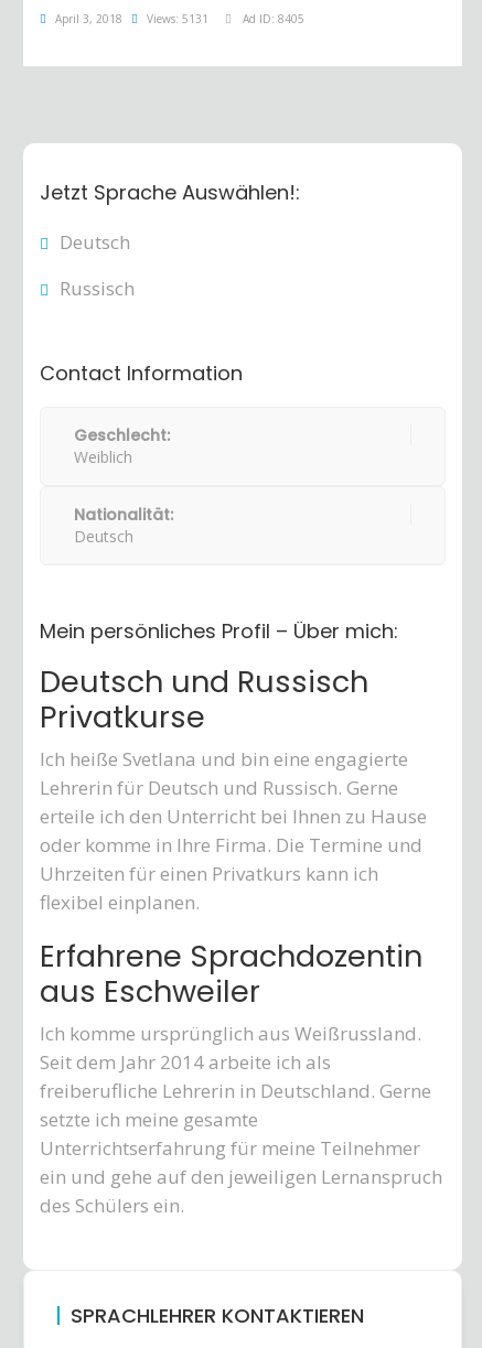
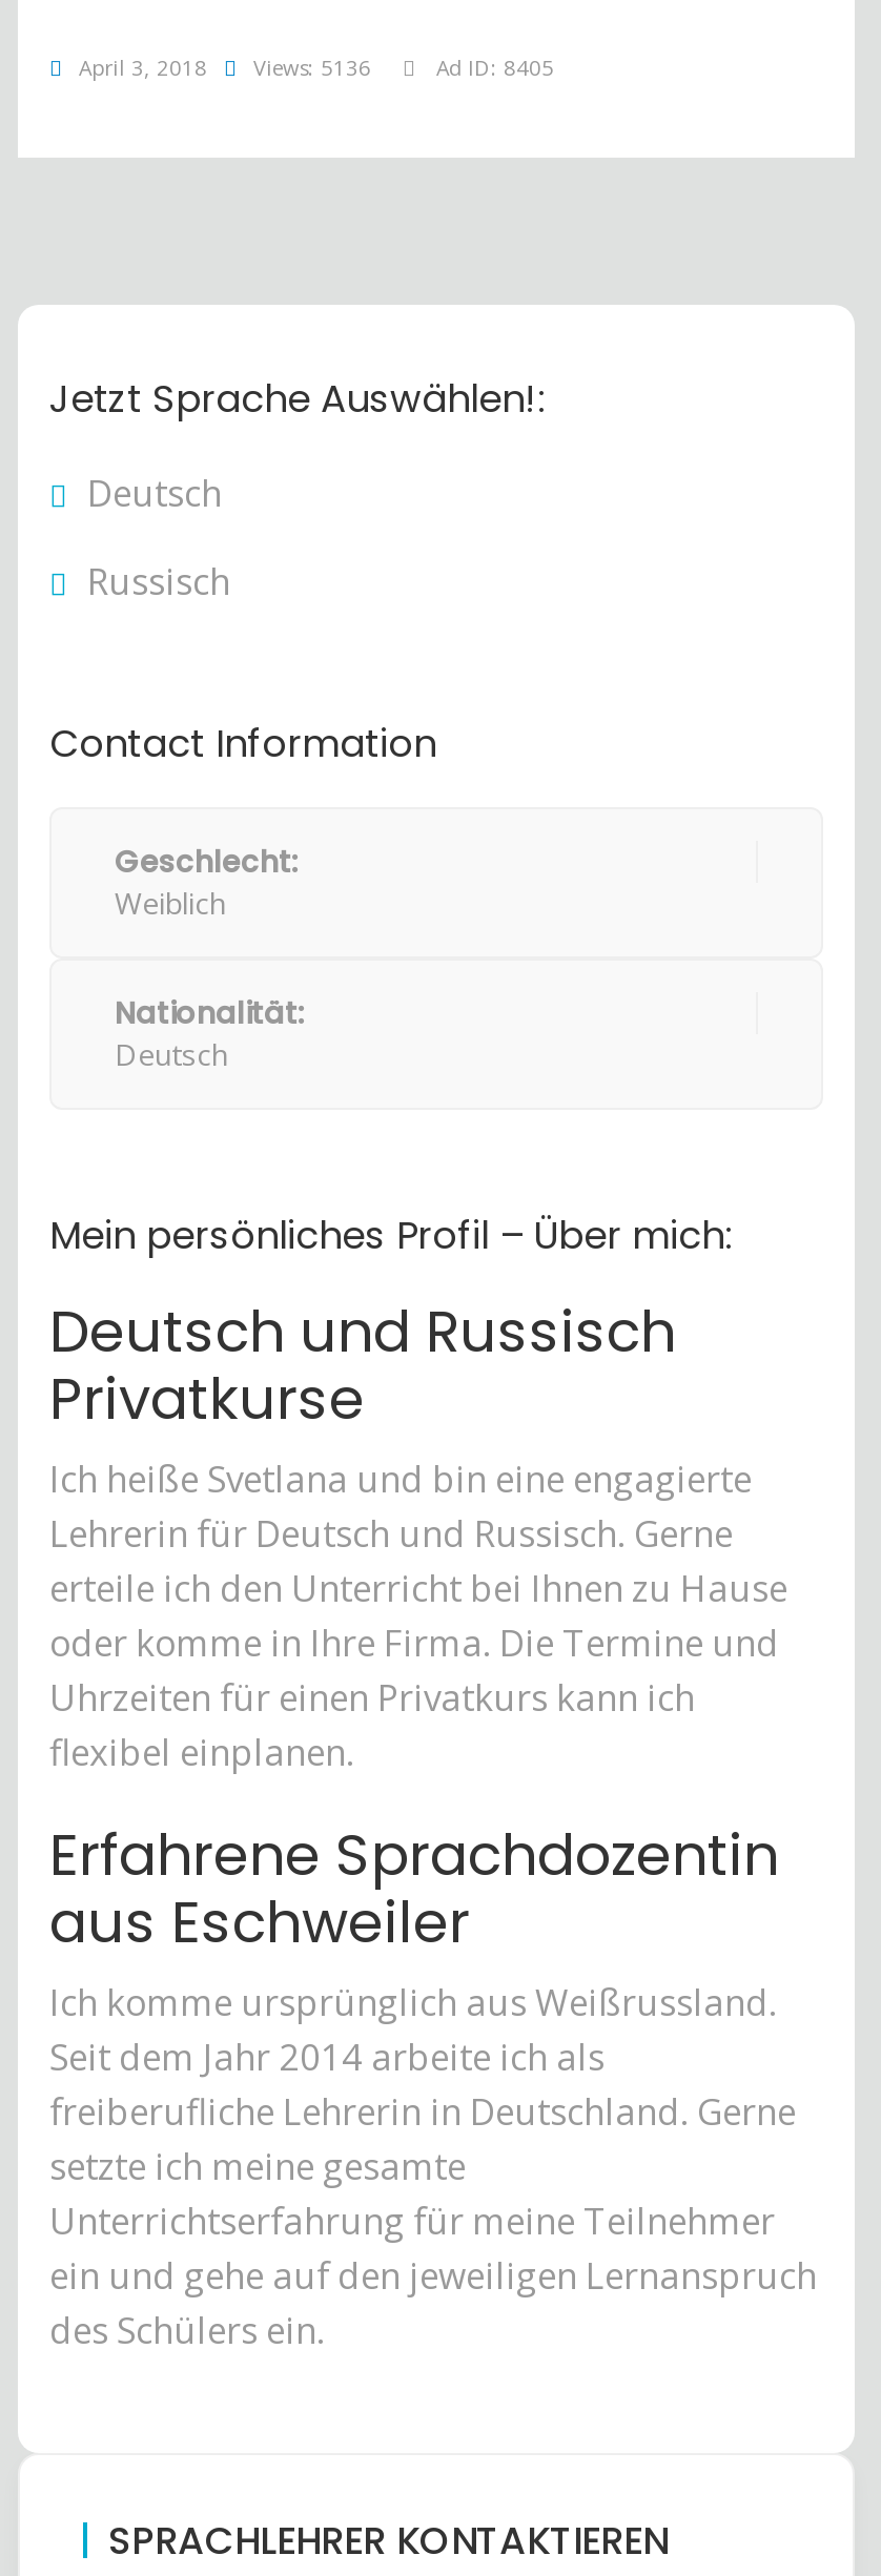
- April 3, 2018 Views: 5131
+ April 3, 2018 Views: 5136
